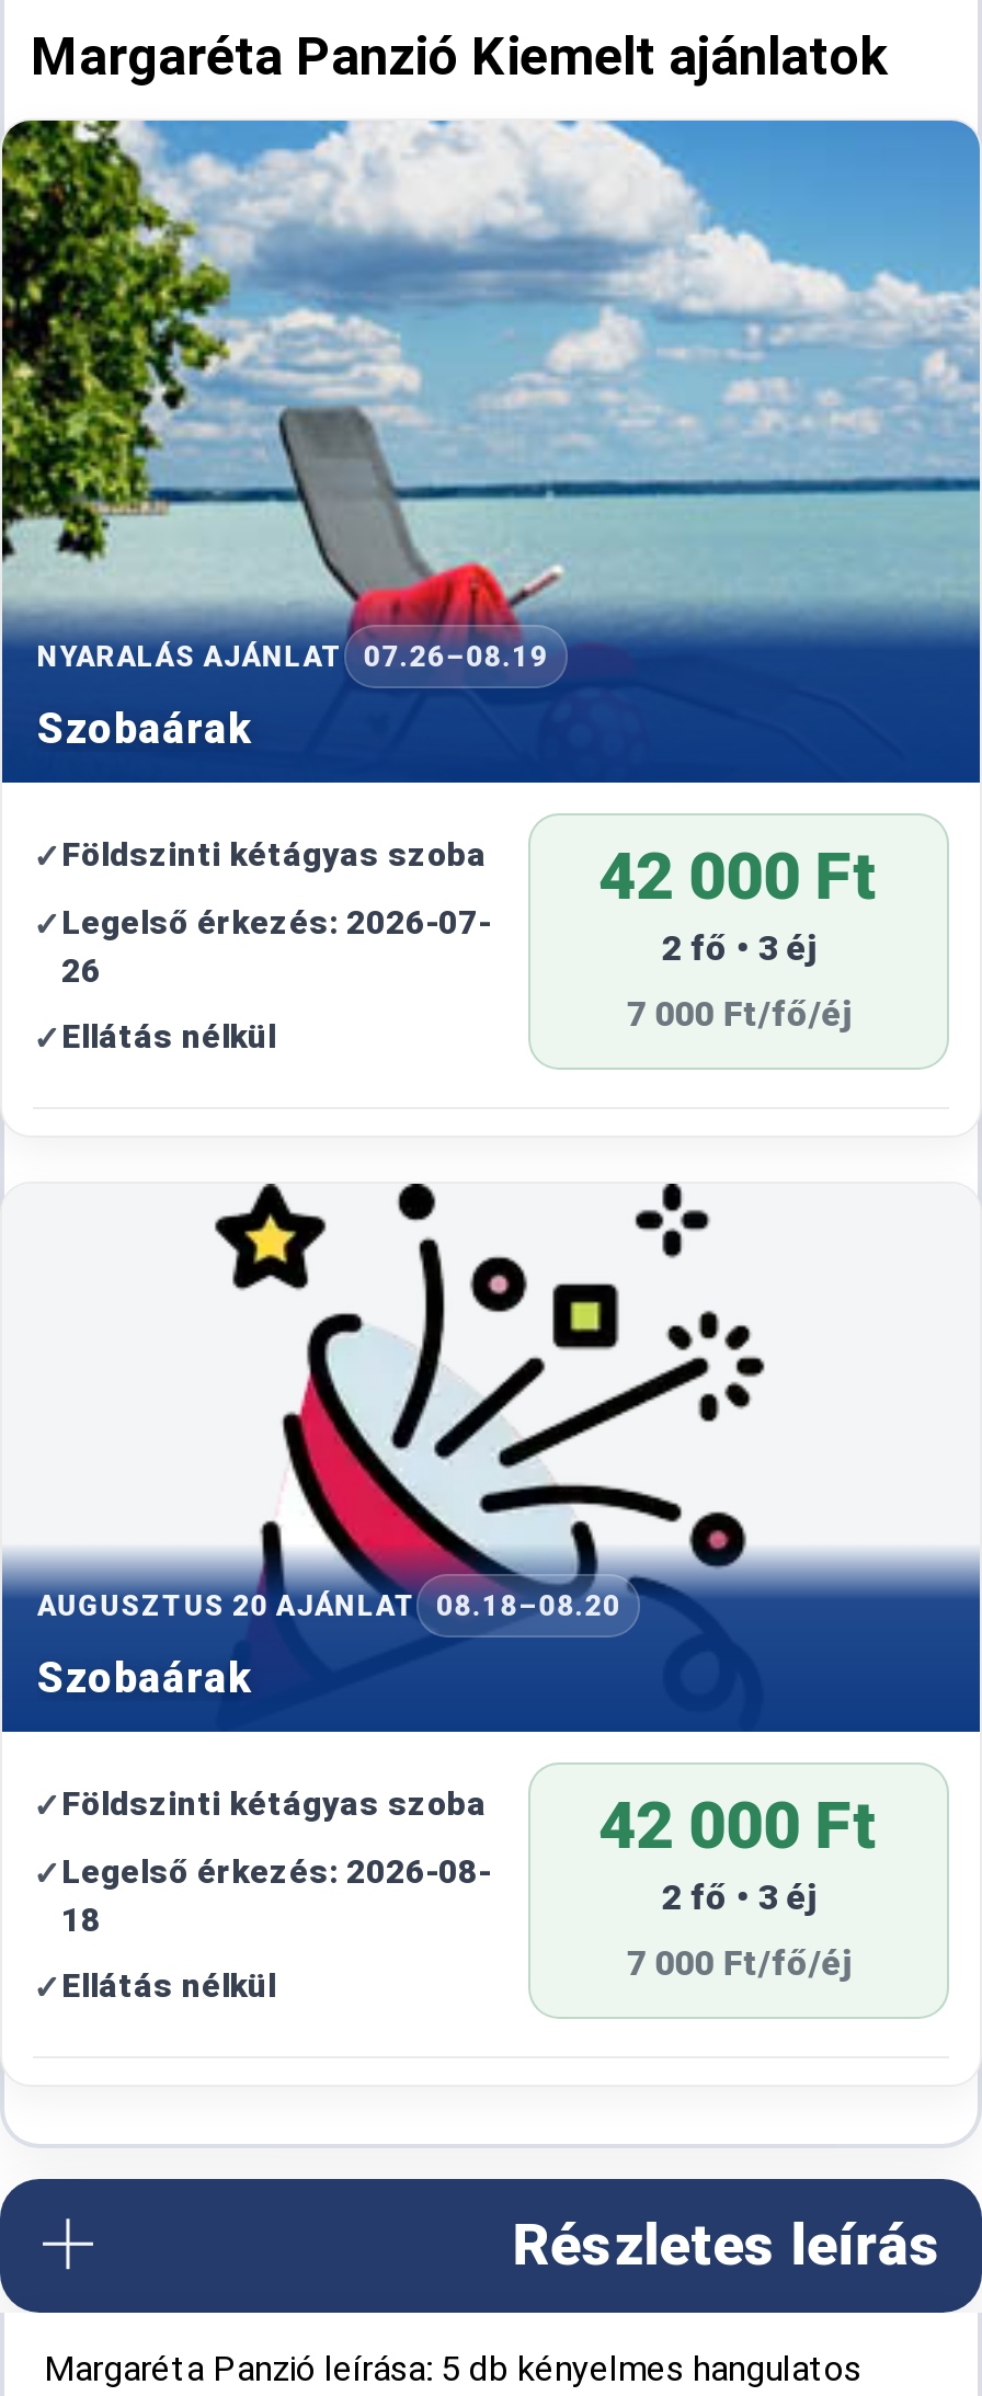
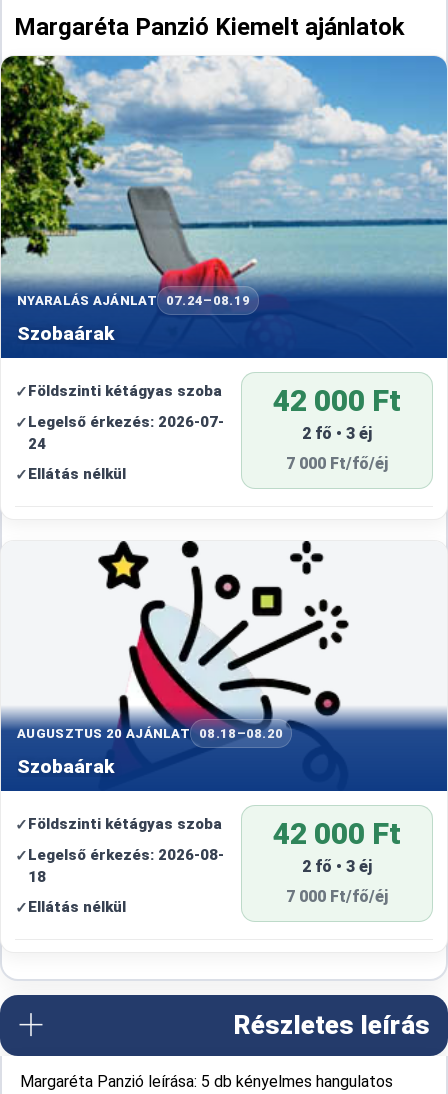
- NYARALÁS AJÁNLAT 07.26–08.19
+ NYARALÁS AJÁNLAT 07.24–08.19

- 26
+ 24
